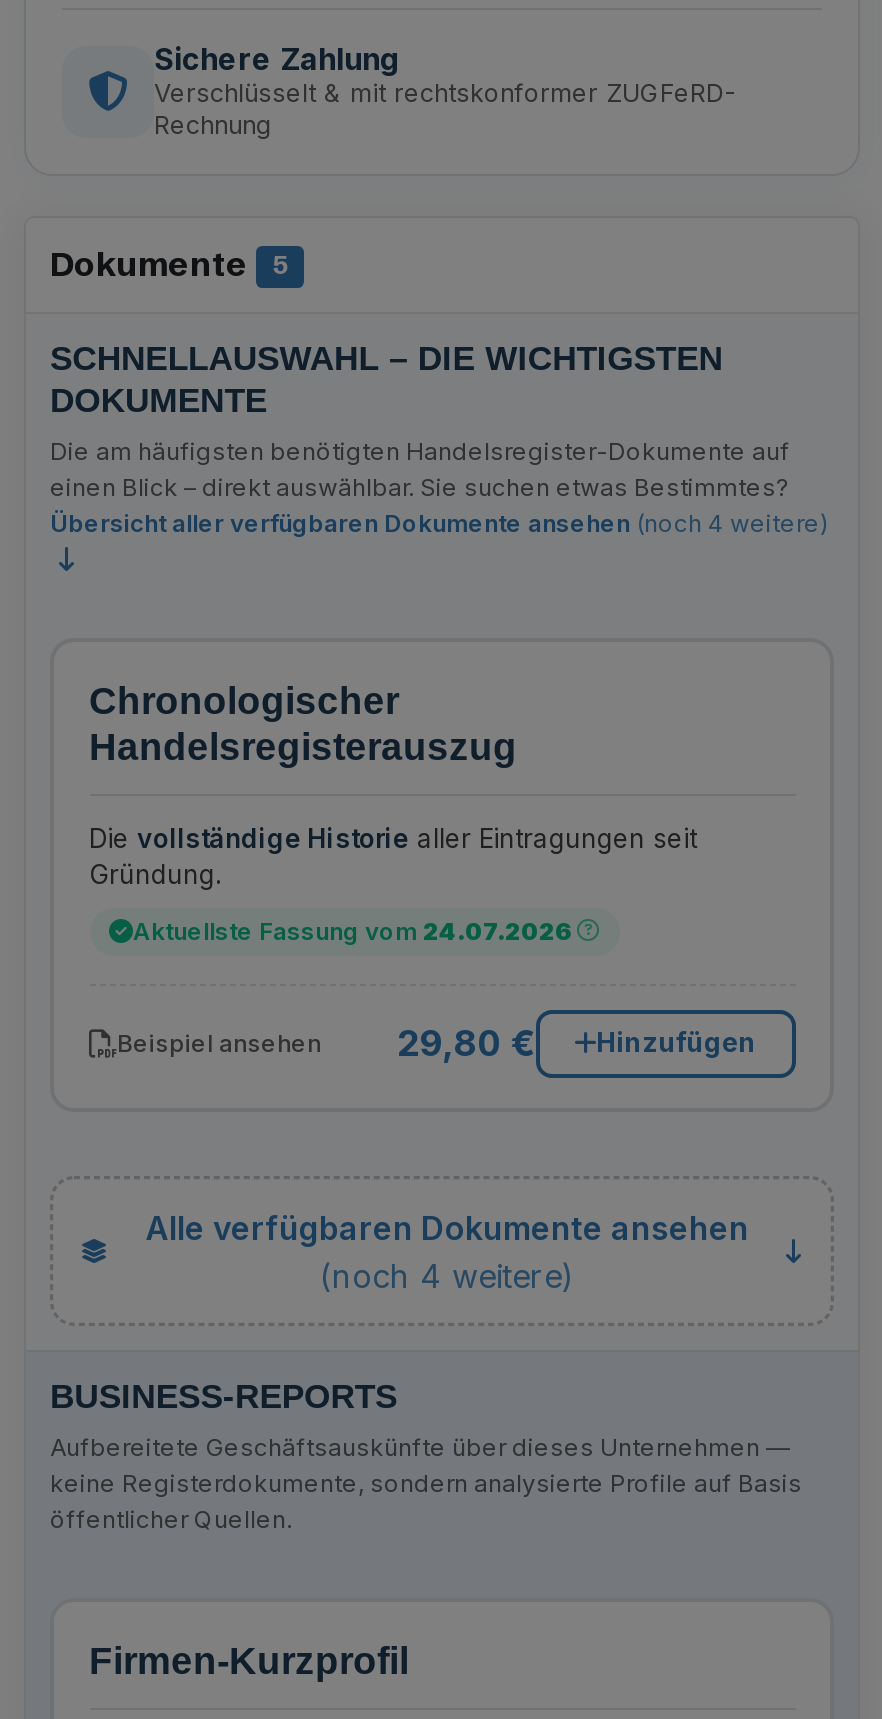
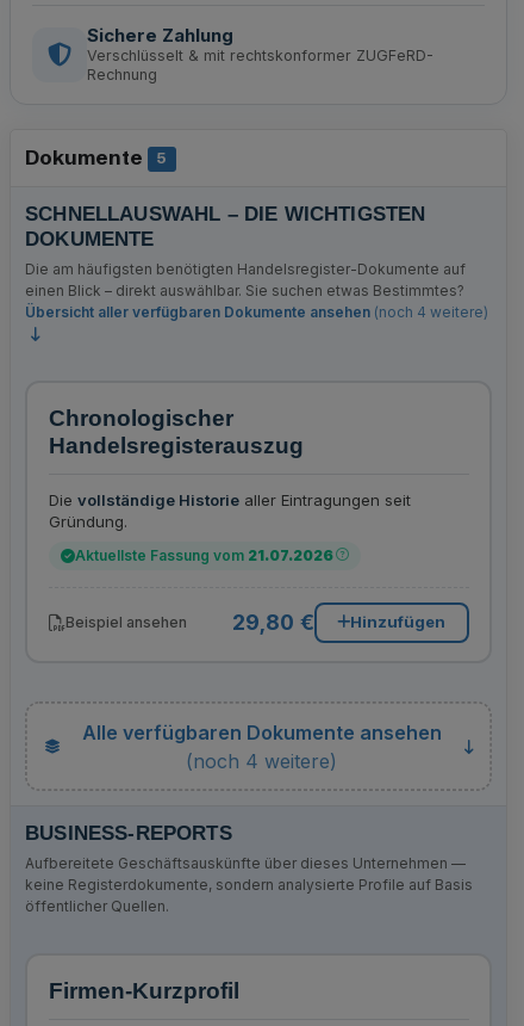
- Aktuellste Fassung vom 24.07.2026
+ Aktuellste Fassung vom 21.07.2026
